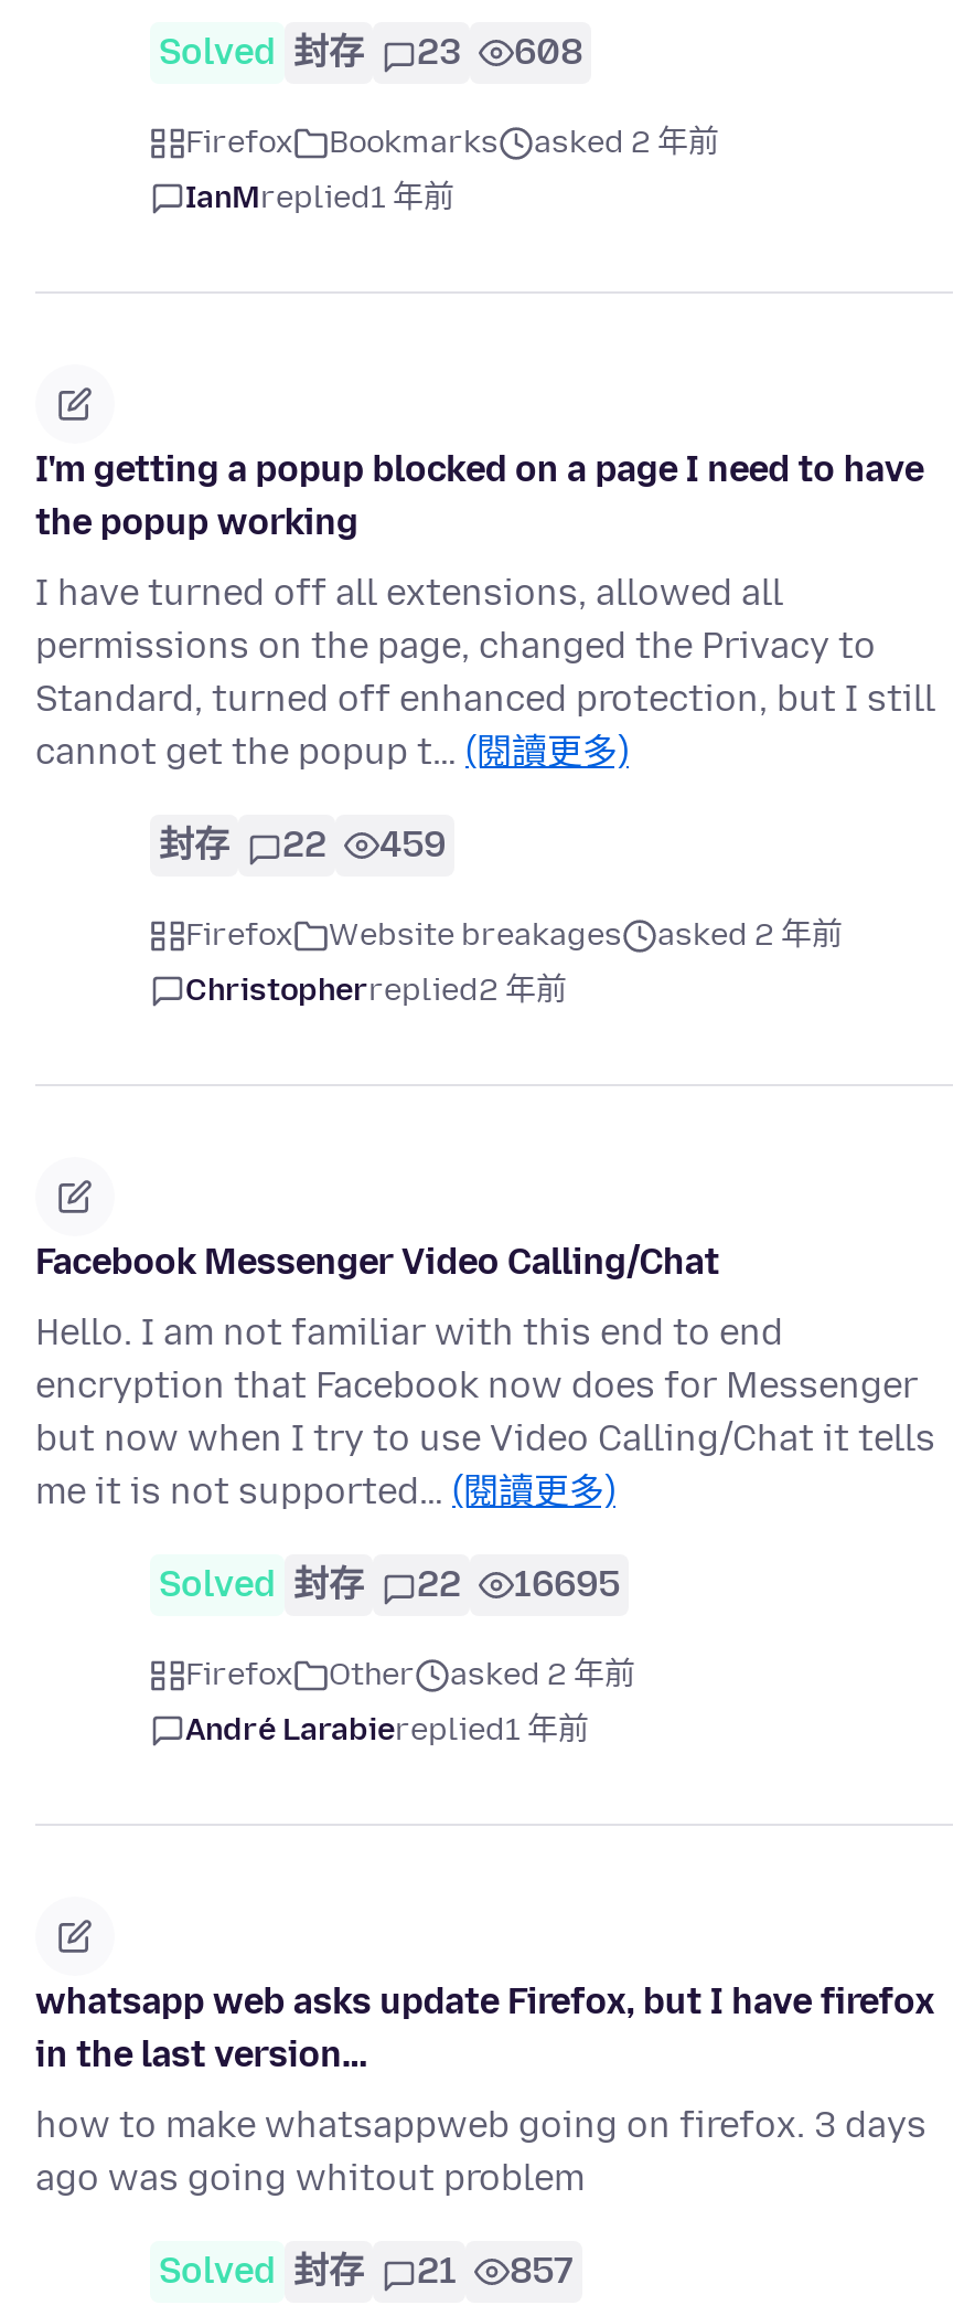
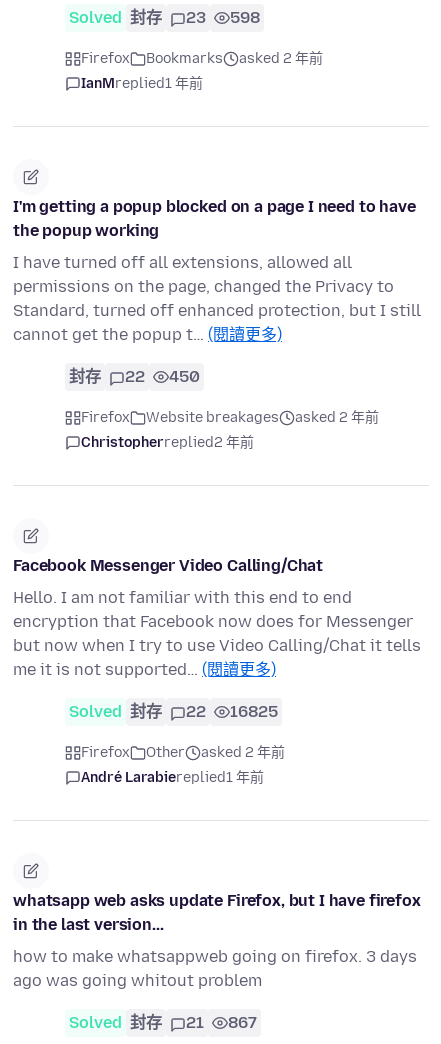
- Solved 封存 23 608
+ Solved 封存 23 598

- 封存 22 459
+ 封存 22 450

- Solved 封存 22 16695
+ Solved 封存 22 16825

- Solved 封存 21 857
+ Solved 封存 21 867
